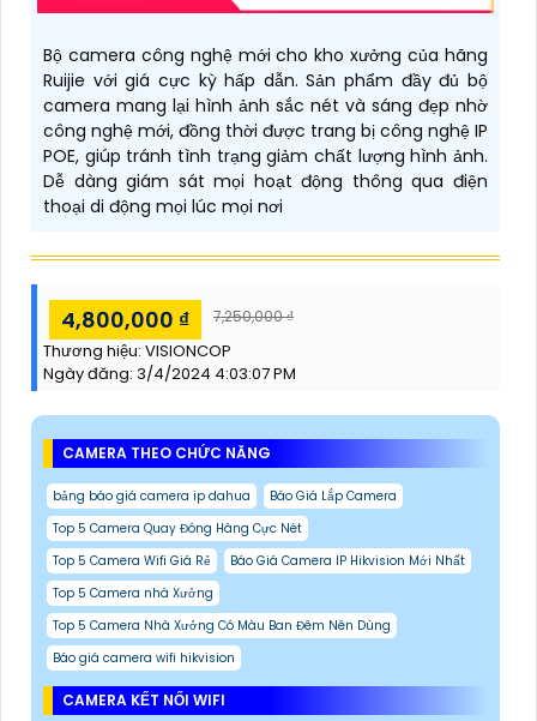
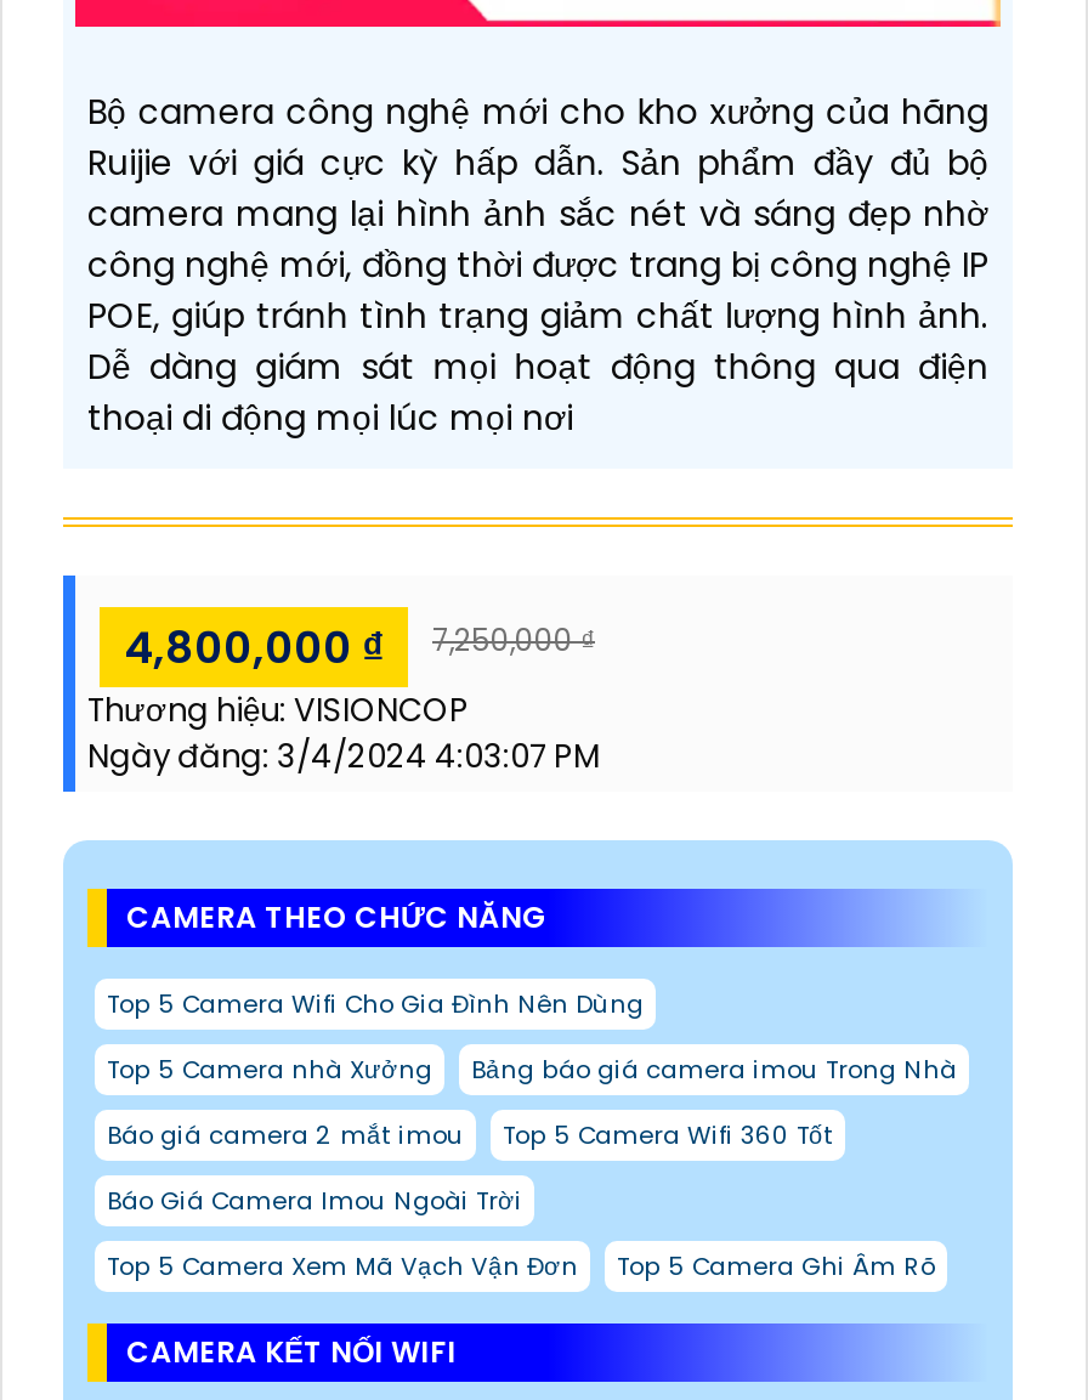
- bảng báo giá camera ip dahua
- Báo Giá Lắp Camera
- Top 5 Camera Quay Đóng Hàng Cực Nét
- Top 5 Camera Wifi Giá Rẻ
- Báo Giá Camera IP Hikvision Mới Nhất
+ Top 5 Camera Wifi Cho Gia Đình Nên Dùng

moved up: Top 5 Camera nhà Xưởng

- Top 5 Camera Nhà Xưởng Có Màu Ban Đêm Nên Dùng
- Báo giá camera wifi hikvision
+ Bảng báo giá camera imou Trong Nhà
+ Báo giá camera 2 mắt imou
+ Top 5 Camera Wifi 360 Tốt
+ Báo Giá Camera Imou Ngoài Trời
+ Top 5 Camera Xem Mã Vạch Vận Đơn
+ Top 5 Camera Ghi Âm Rõ
